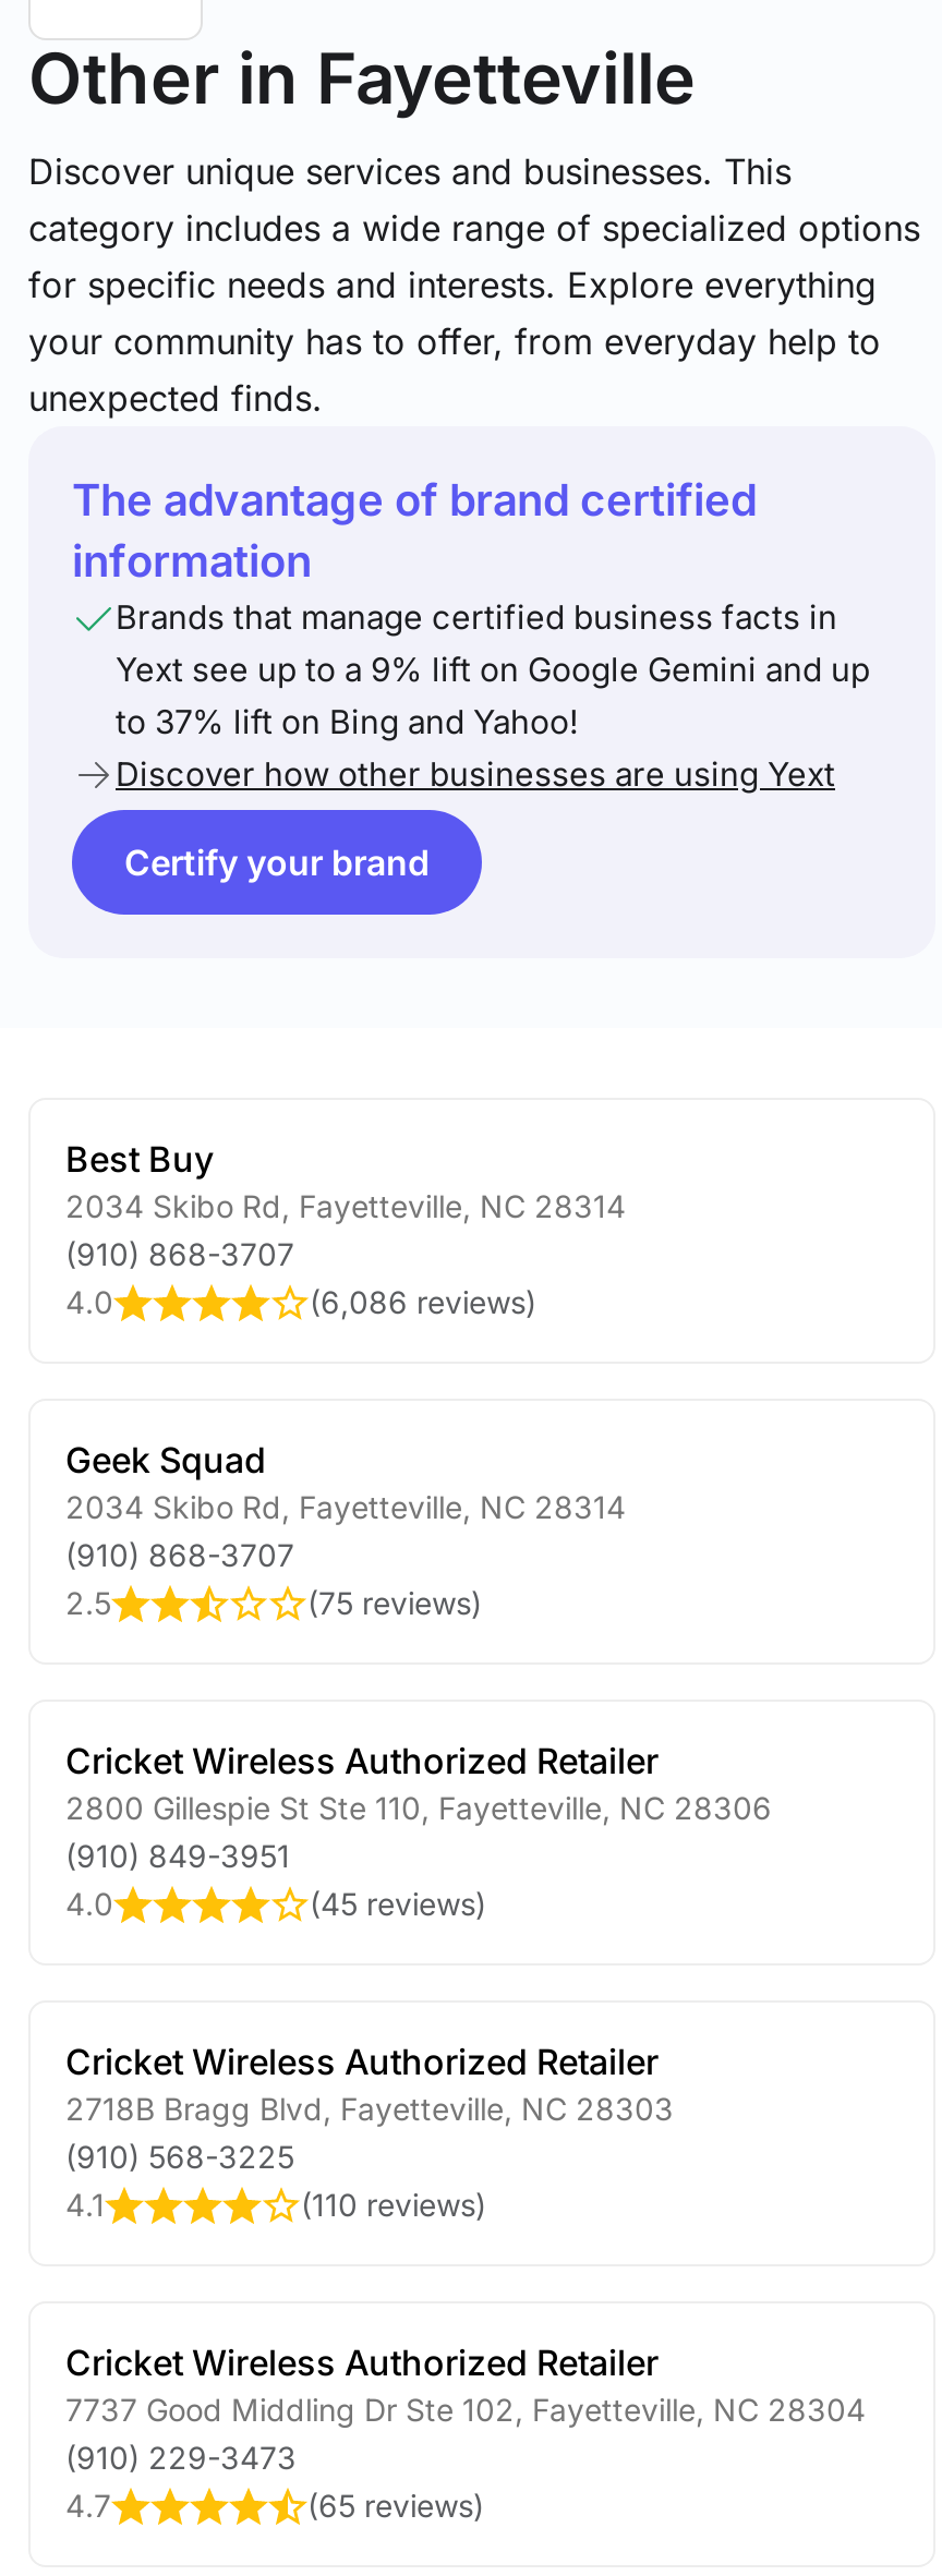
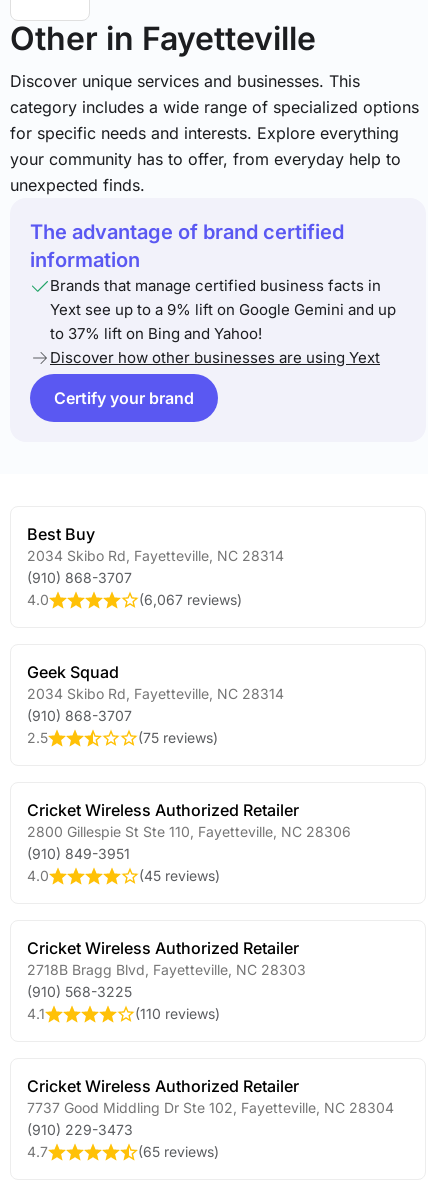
- (6,086 reviews)
+ (6,067 reviews)
